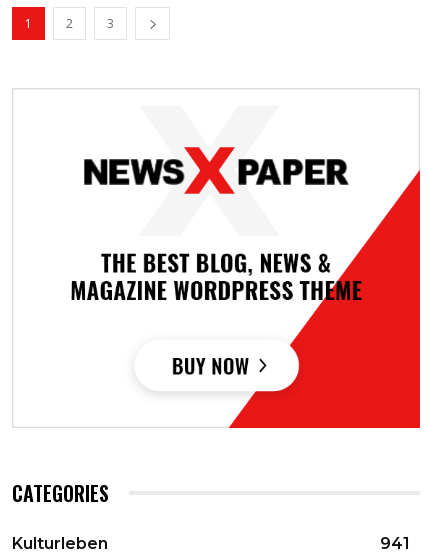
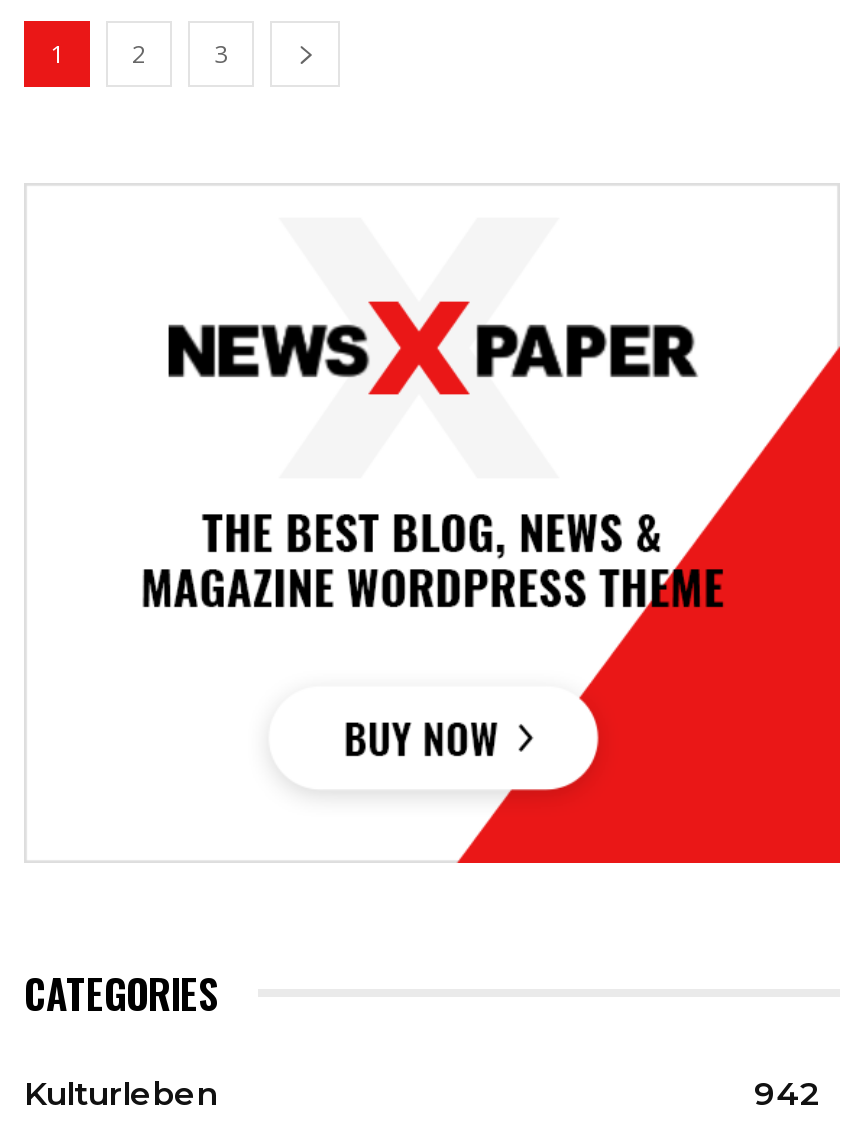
- 941
+ 942
